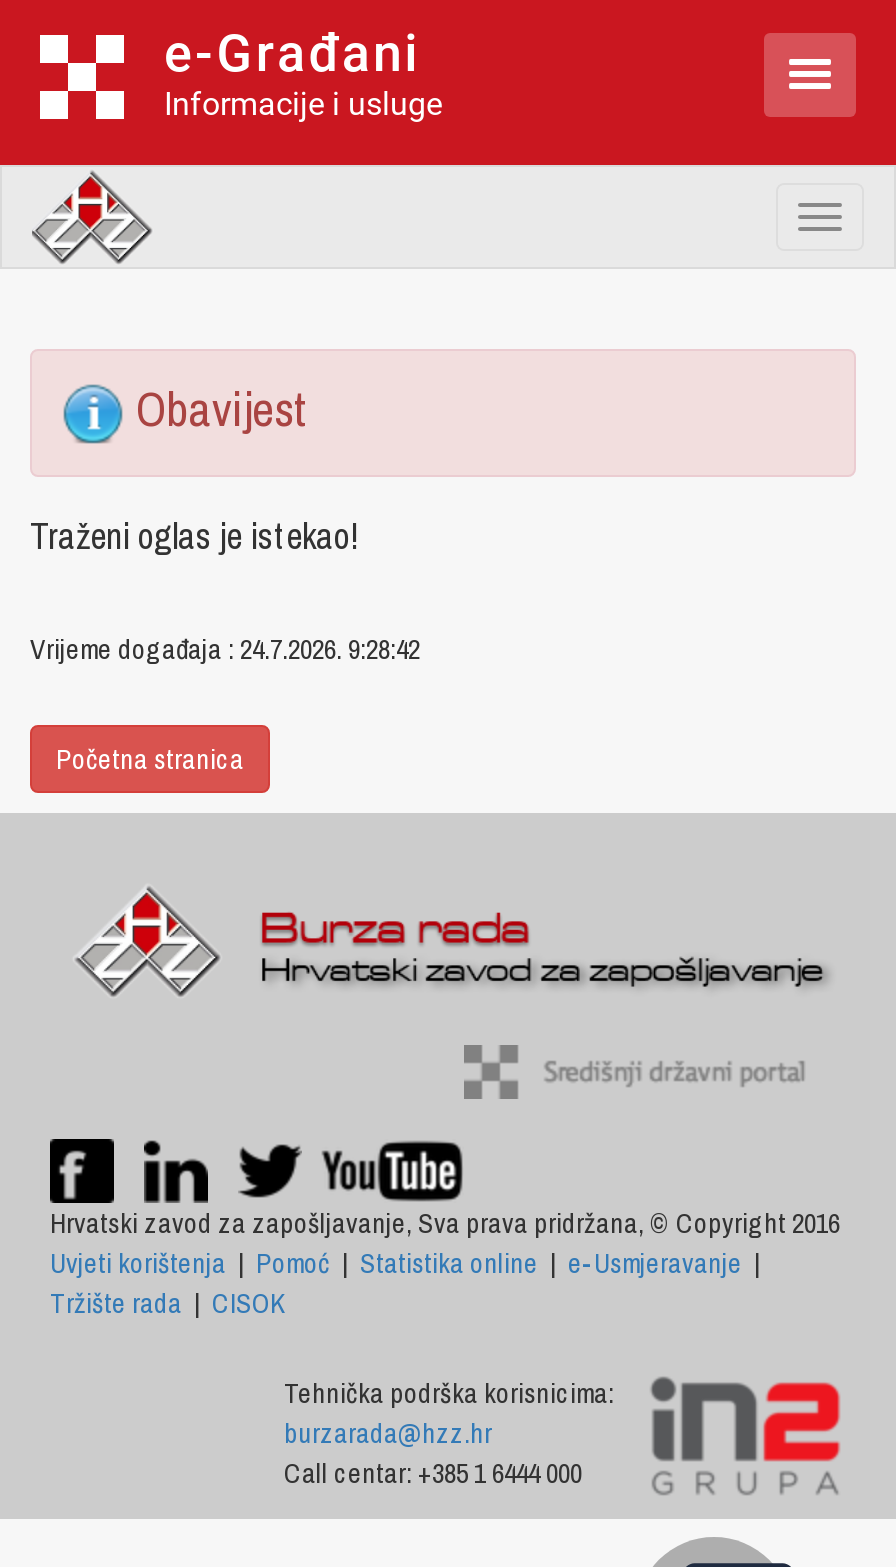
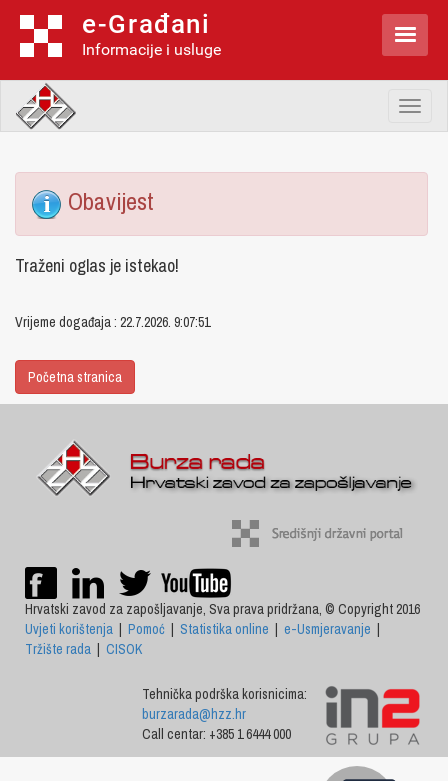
- Vrijeme događaja : 24.7.2026. 9:28:42
+ Vrijeme događaja : 22.7.2026. 9:07:51
